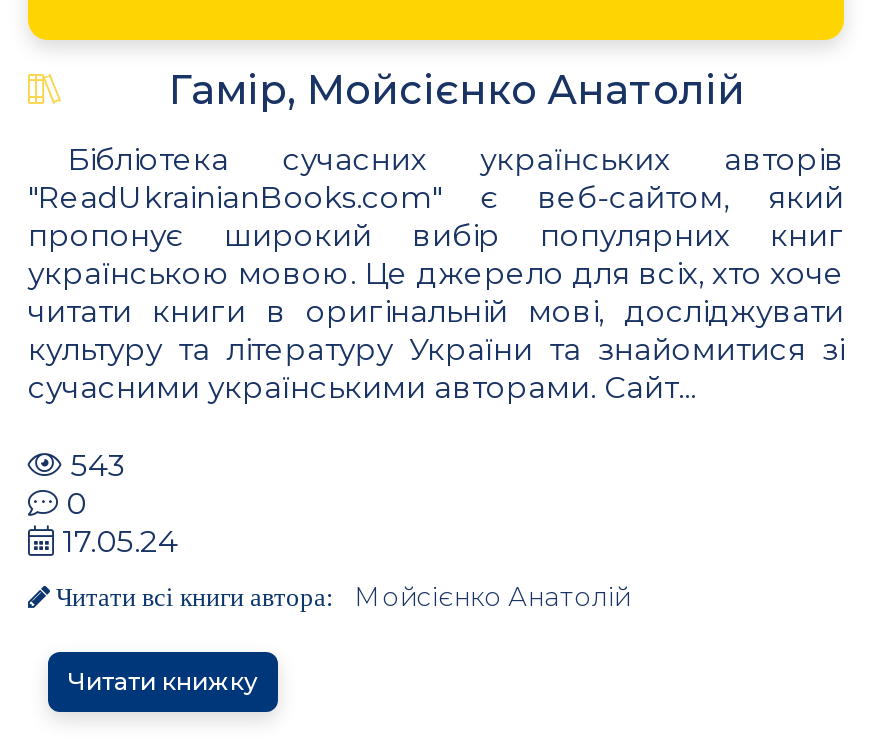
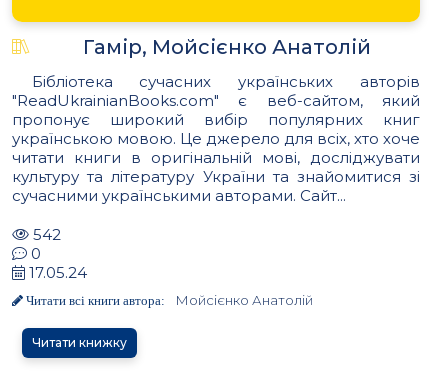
- 543
+ 542
